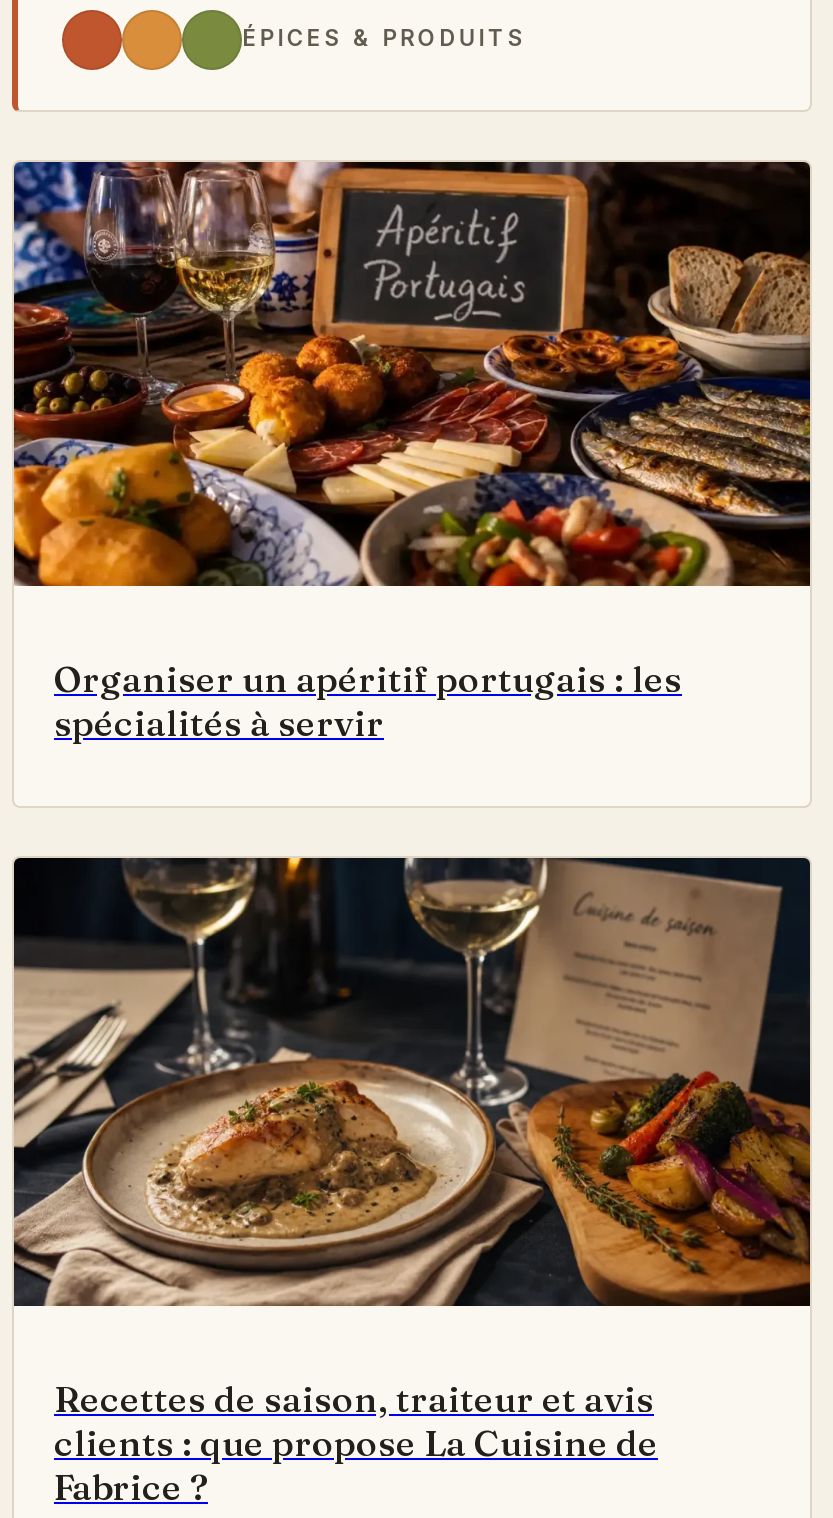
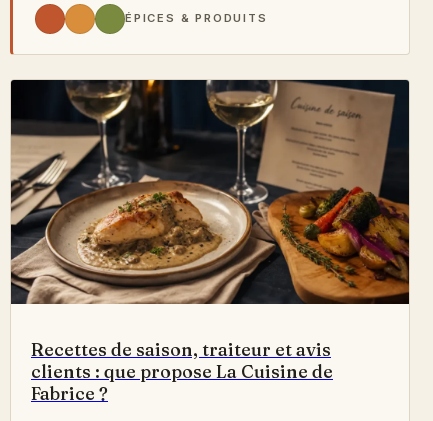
- [image]
- Organiser un apéritif portugais : les
- spécialités à servir
